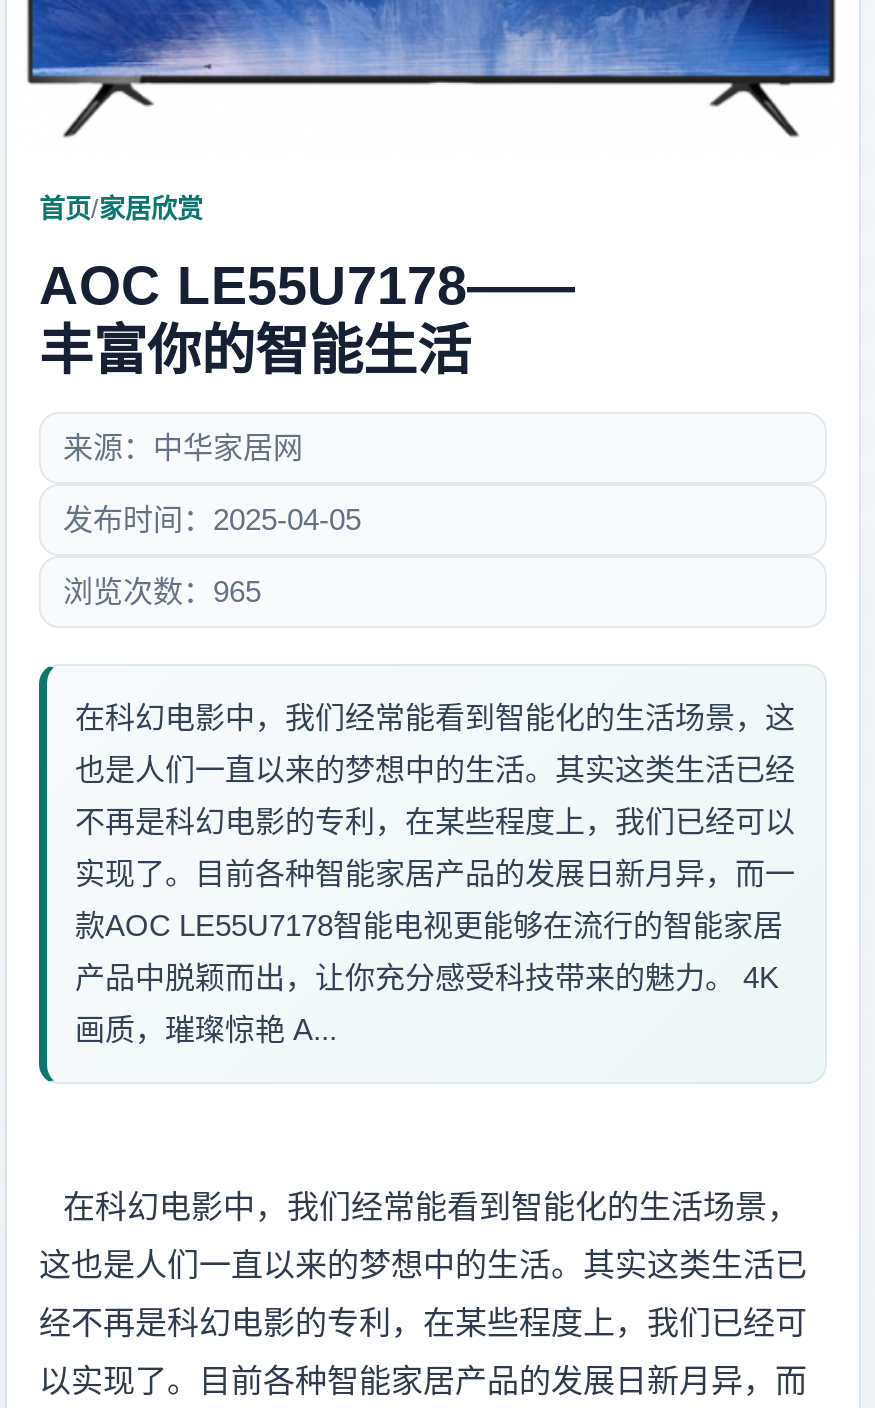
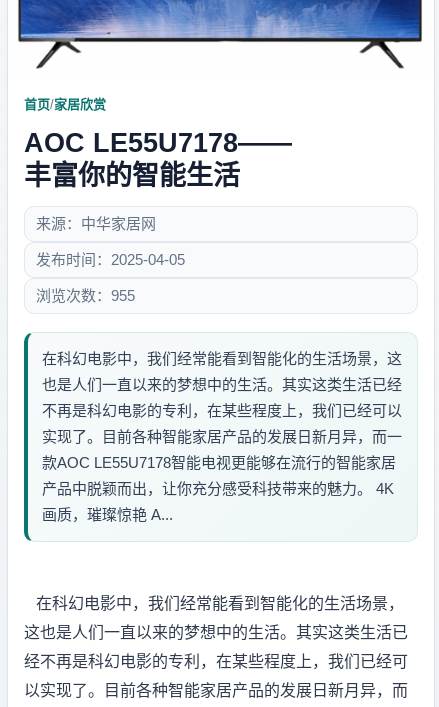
- 浏览次数：965
+ 浏览次数：955
